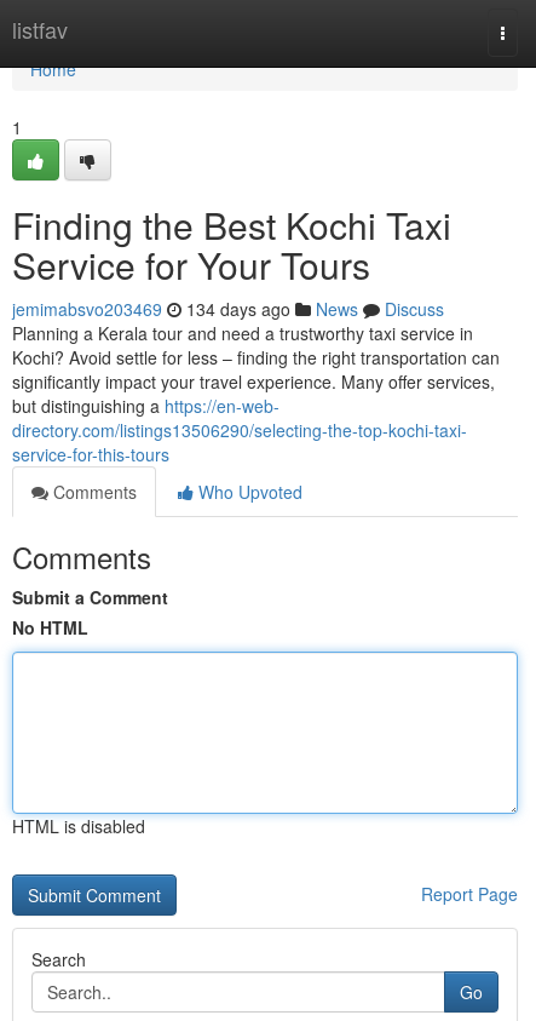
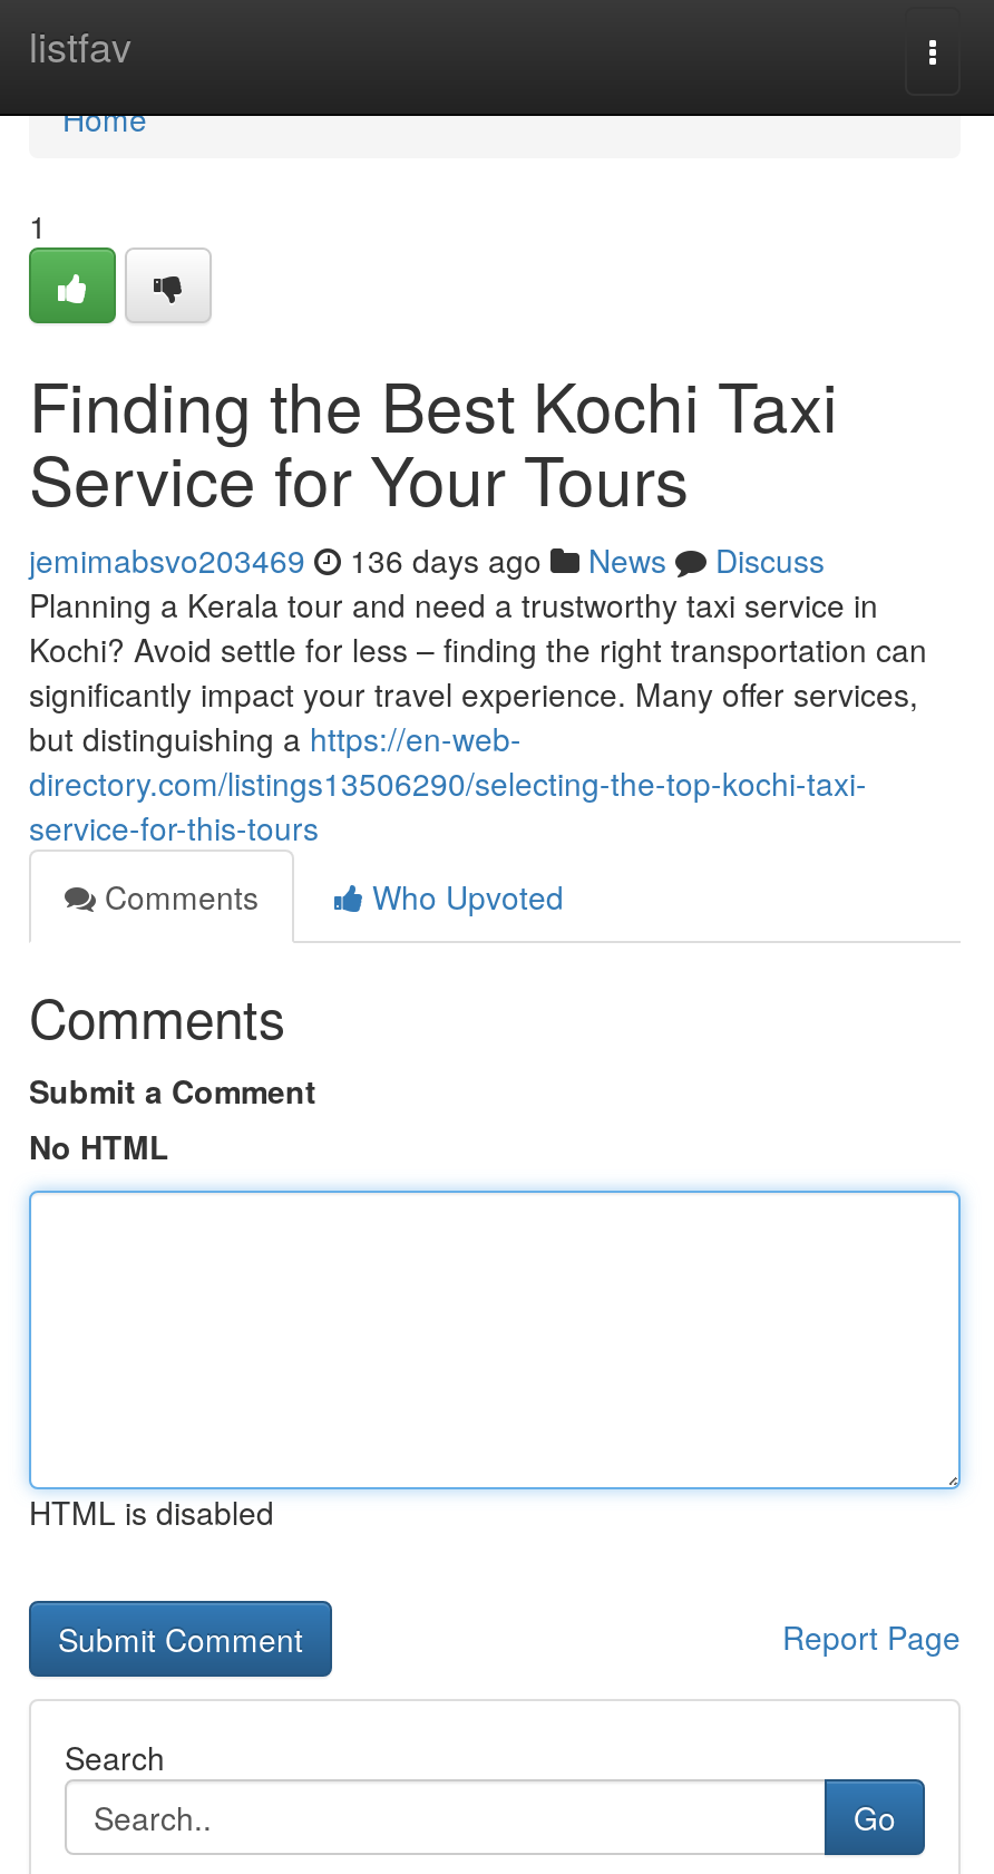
- jemimabsvo203469 134 days ago News Discuss
+ jemimabsvo203469 136 days ago News Discuss
